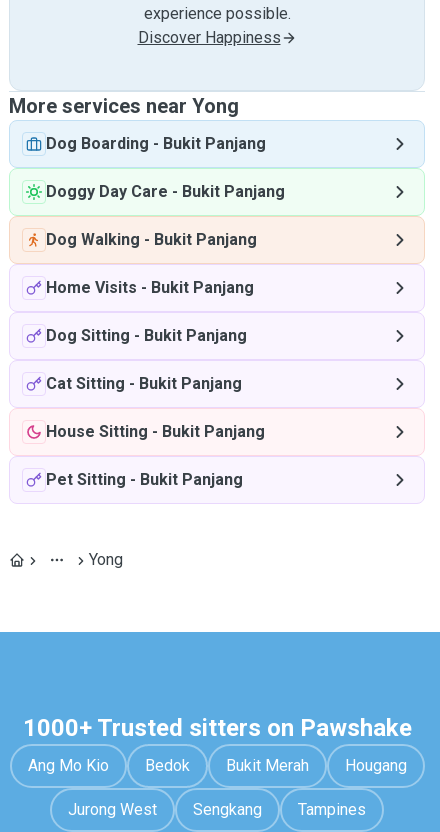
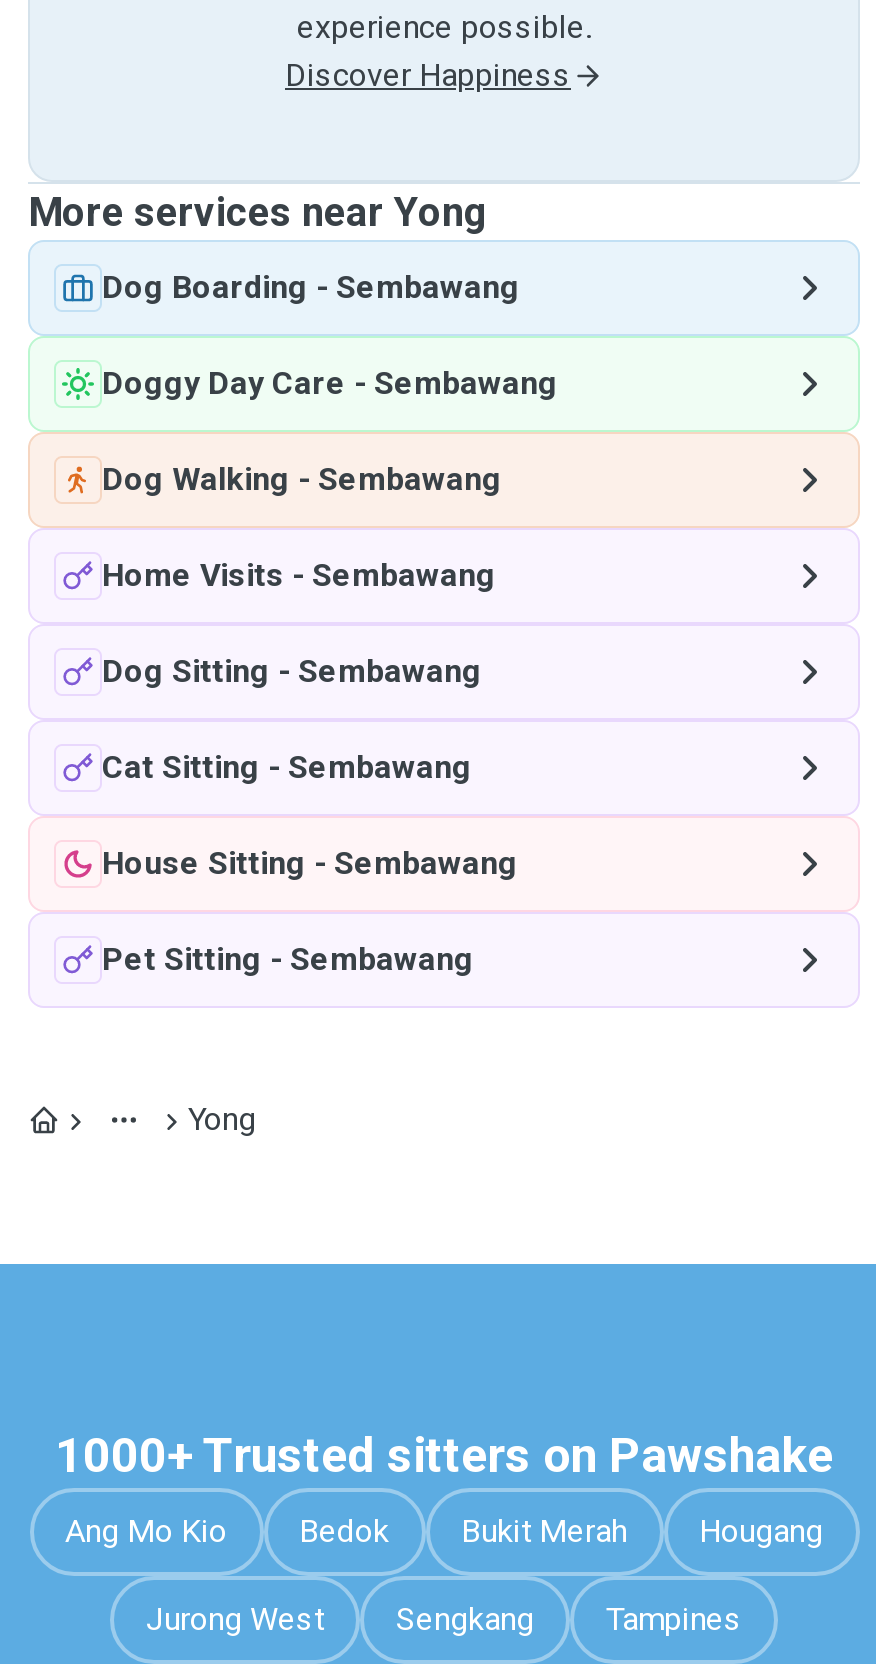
- Dog Boarding - Bukit Panjang
+ Dog Boarding - Sembawang

- Doggy Day Care - Bukit Panjang
+ Doggy Day Care - Sembawang

- Dog Walking - Bukit Panjang
+ Dog Walking - Sembawang

- Home Visits - Bukit Panjang
+ Home Visits - Sembawang

- Dog Sitting - Bukit Panjang
+ Dog Sitting - Sembawang

- Cat Sitting - Bukit Panjang
+ Cat Sitting - Sembawang

- House Sitting - Bukit Panjang
+ House Sitting - Sembawang

- Pet Sitting - Bukit Panjang
+ Pet Sitting - Sembawang
